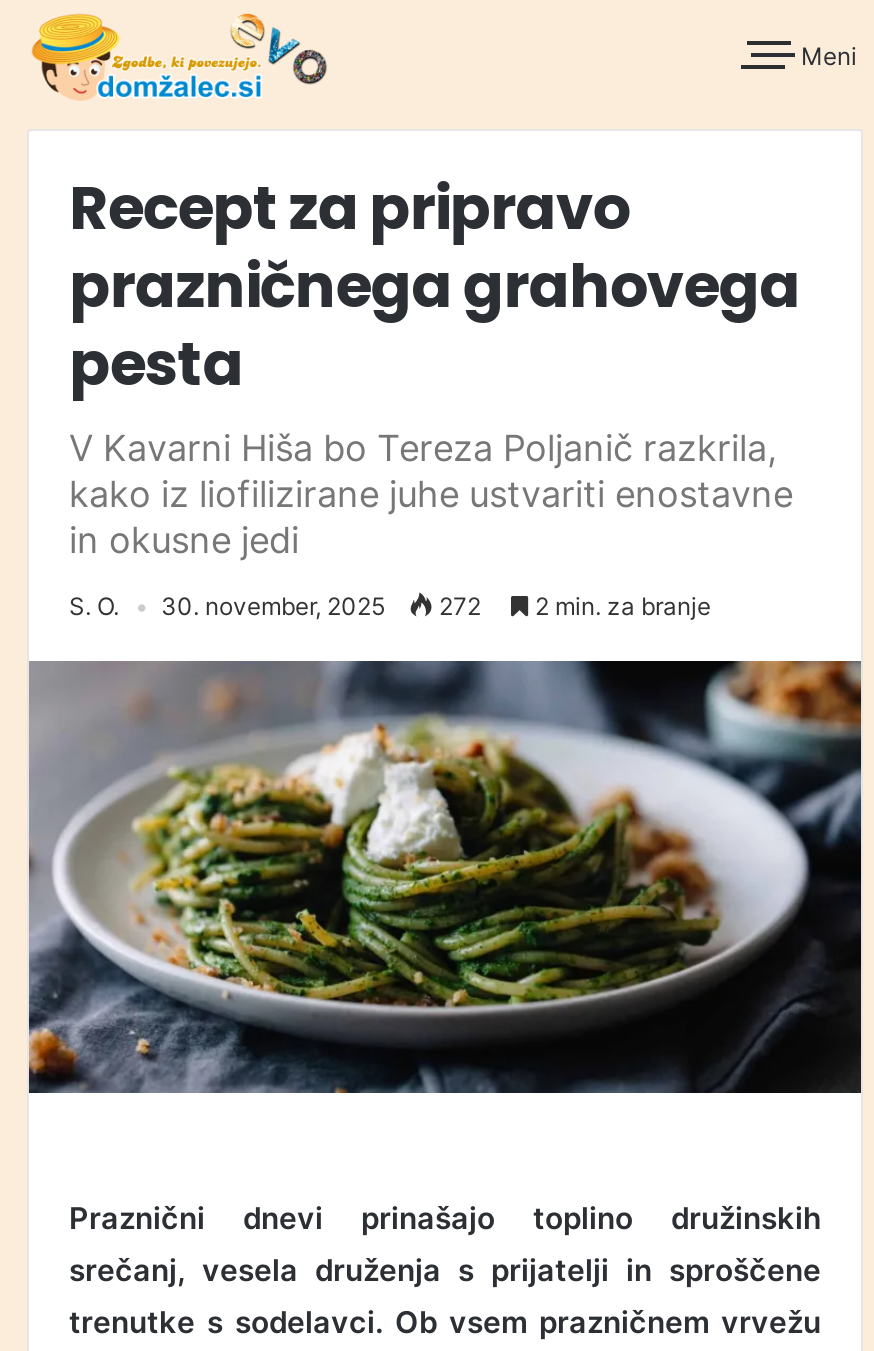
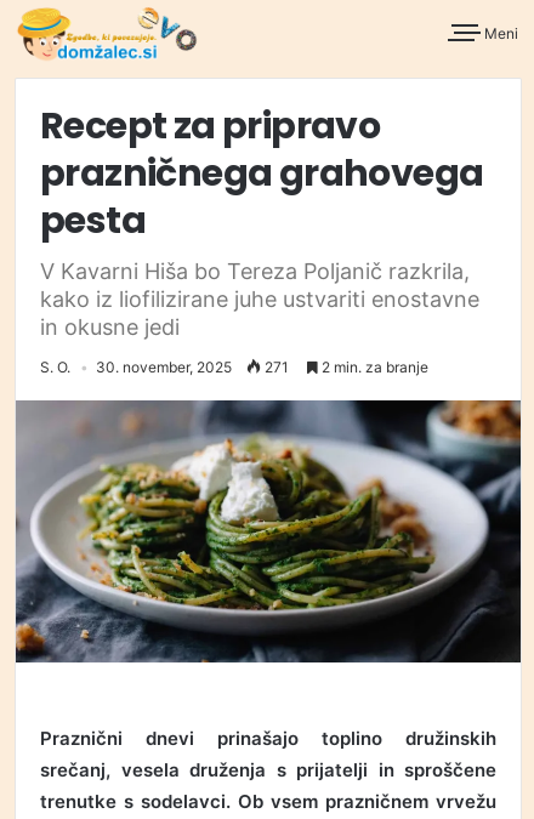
- S. O. 30. november, 2025 272 2 min. za branje
+ S. O. 30. november, 2025 271 2 min. za branje
